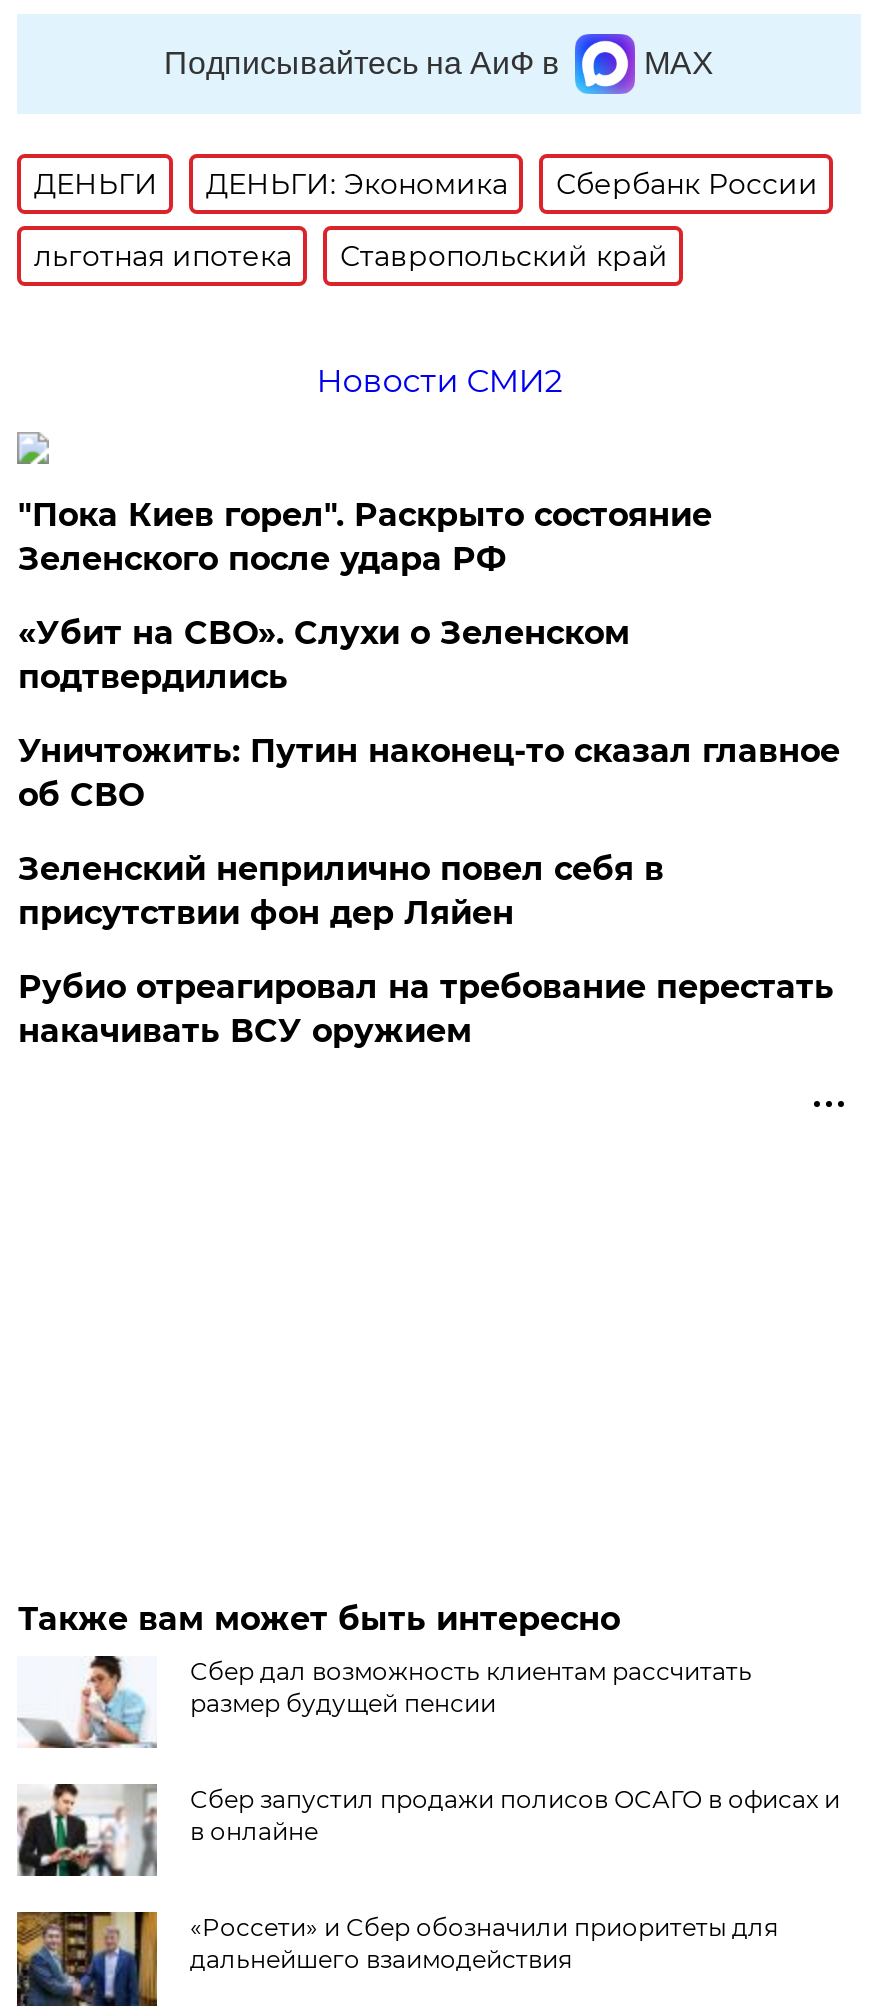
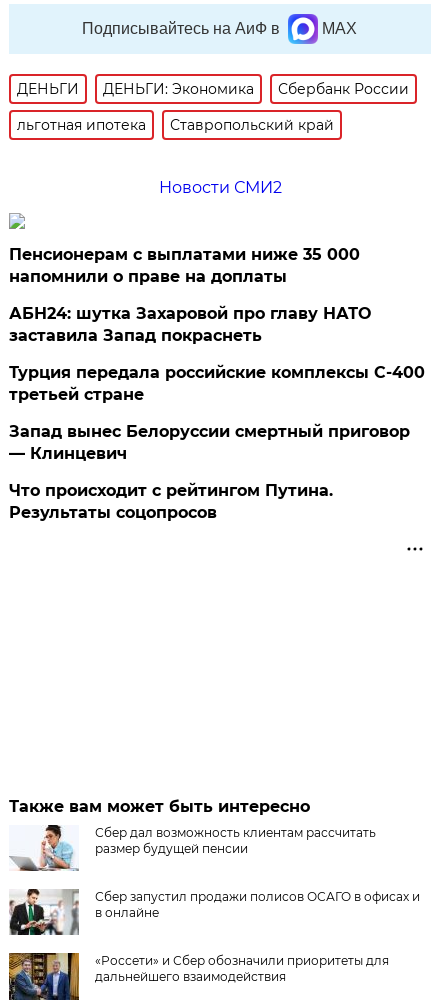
- "Пока Киев горел". Раскрыто состояние
- Зеленского после удара РФ
+ Пенсионерам с выплатами ниже 35 000
+ напомнили о праве на доплаты

- «Убит на СВО». Слухи о Зеленском
- подтвердились
+ АБН24: шутка Захаровой про главу НАТО
+ заставила Запад покраснеть

- Уничтожить: Путин наконец-то сказал главное
- об СВО
+ Турция передала российские комплексы С-400
+ третьей стране

- Зеленский неприлично повел cебя в
- присутствии фон дер Ляйен
+ Запад вынес Белоруссии смертный приговор
+ — Клинцевич

- Рубио отреагировал на требование перестать
- накачивать ВСУ оружием
+ Что происходит с рейтингом Путина.
+ Результаты соцопросов
